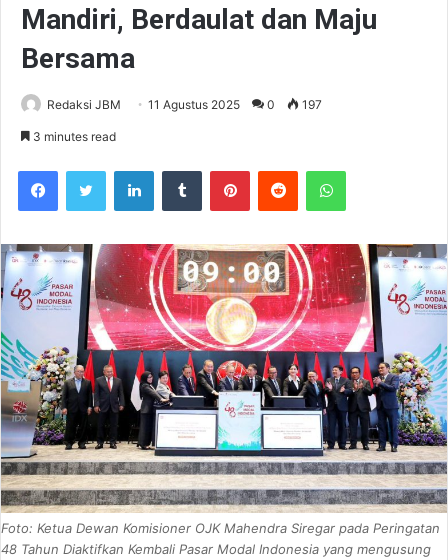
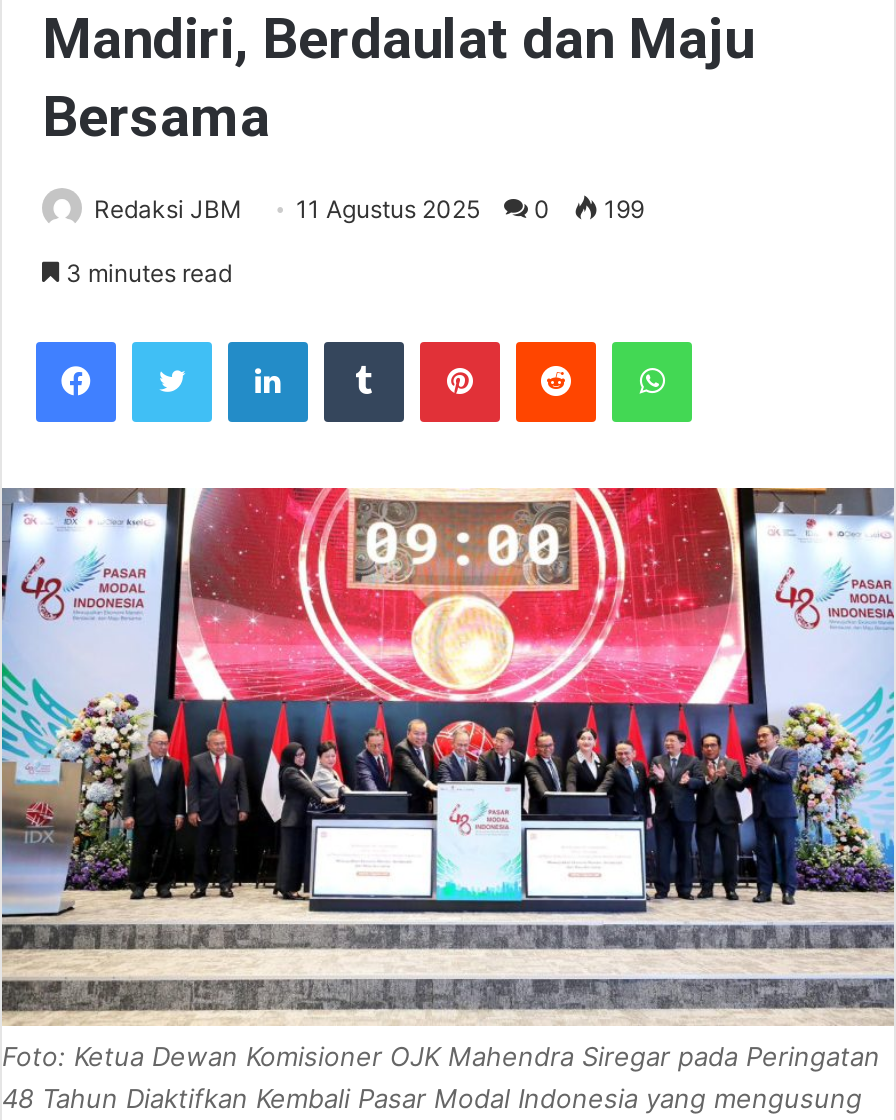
- Redaksi JBM 11 Agustus 2025 0 197
+ Redaksi JBM 11 Agustus 2025 0 199
